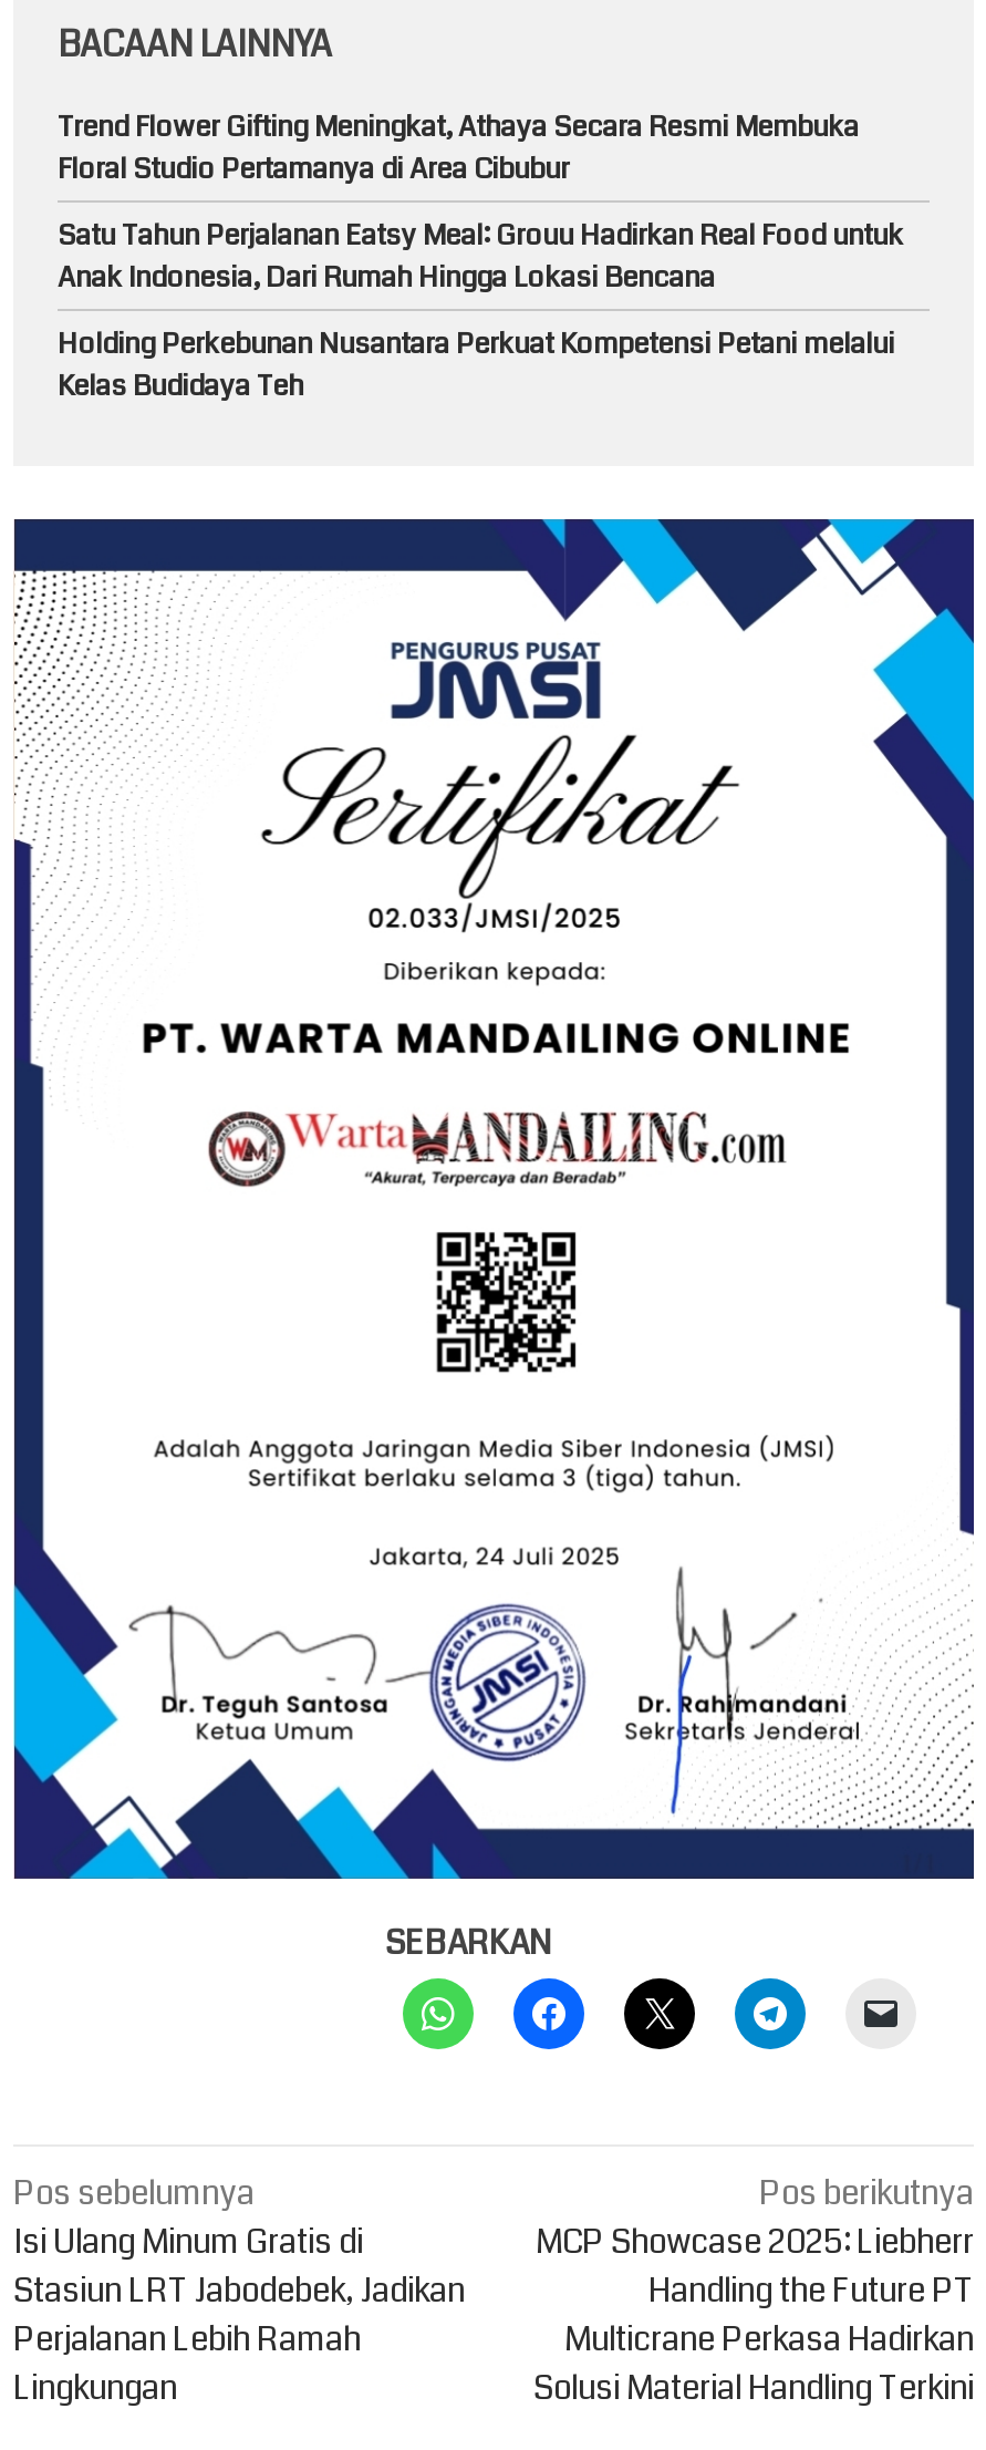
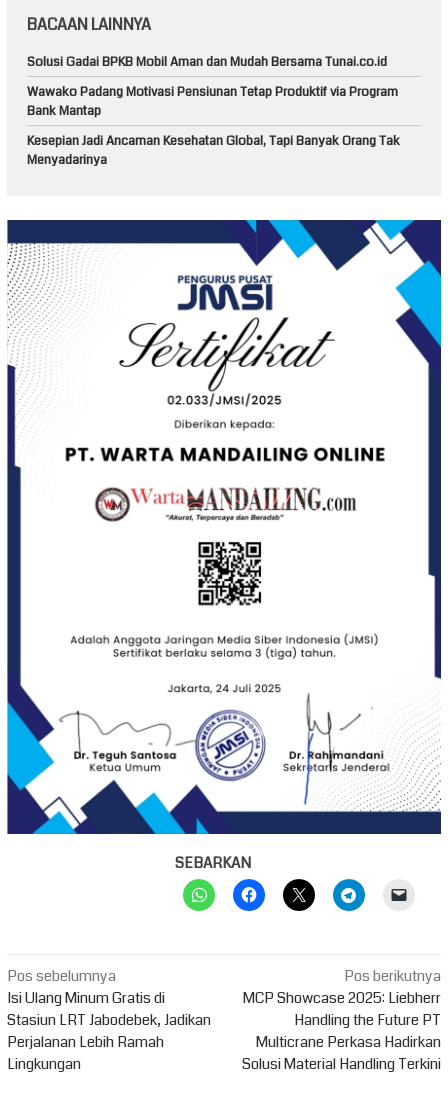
- Trend Flower Gifting Meningkat, Athaya Secara Resmi Membuka
- Floral Studio Pertamanya di Area Cibubur
+ Solusi Gadai BPKB Mobil Aman dan Mudah Bersama Tunai.co.id

- Satu Tahun Perjalanan Eatsy Meal: Grouu Hadirkan Real Food untuk
- Anak Indonesia, Dari Rumah Hingga Lokasi Bencana
+ Wawako Padang Motivasi Pensiunan Tetap Produktif via Program
+ Bank Mantap

- Holding Perkebunan Nusantara Perkuat Kompetensi Petani melalui
- Kelas Budidaya Teh
+ Kesepian Jadi Ancaman Kesehatan Global, Tapi Banyak Orang Tak
+ Menyadarinya
